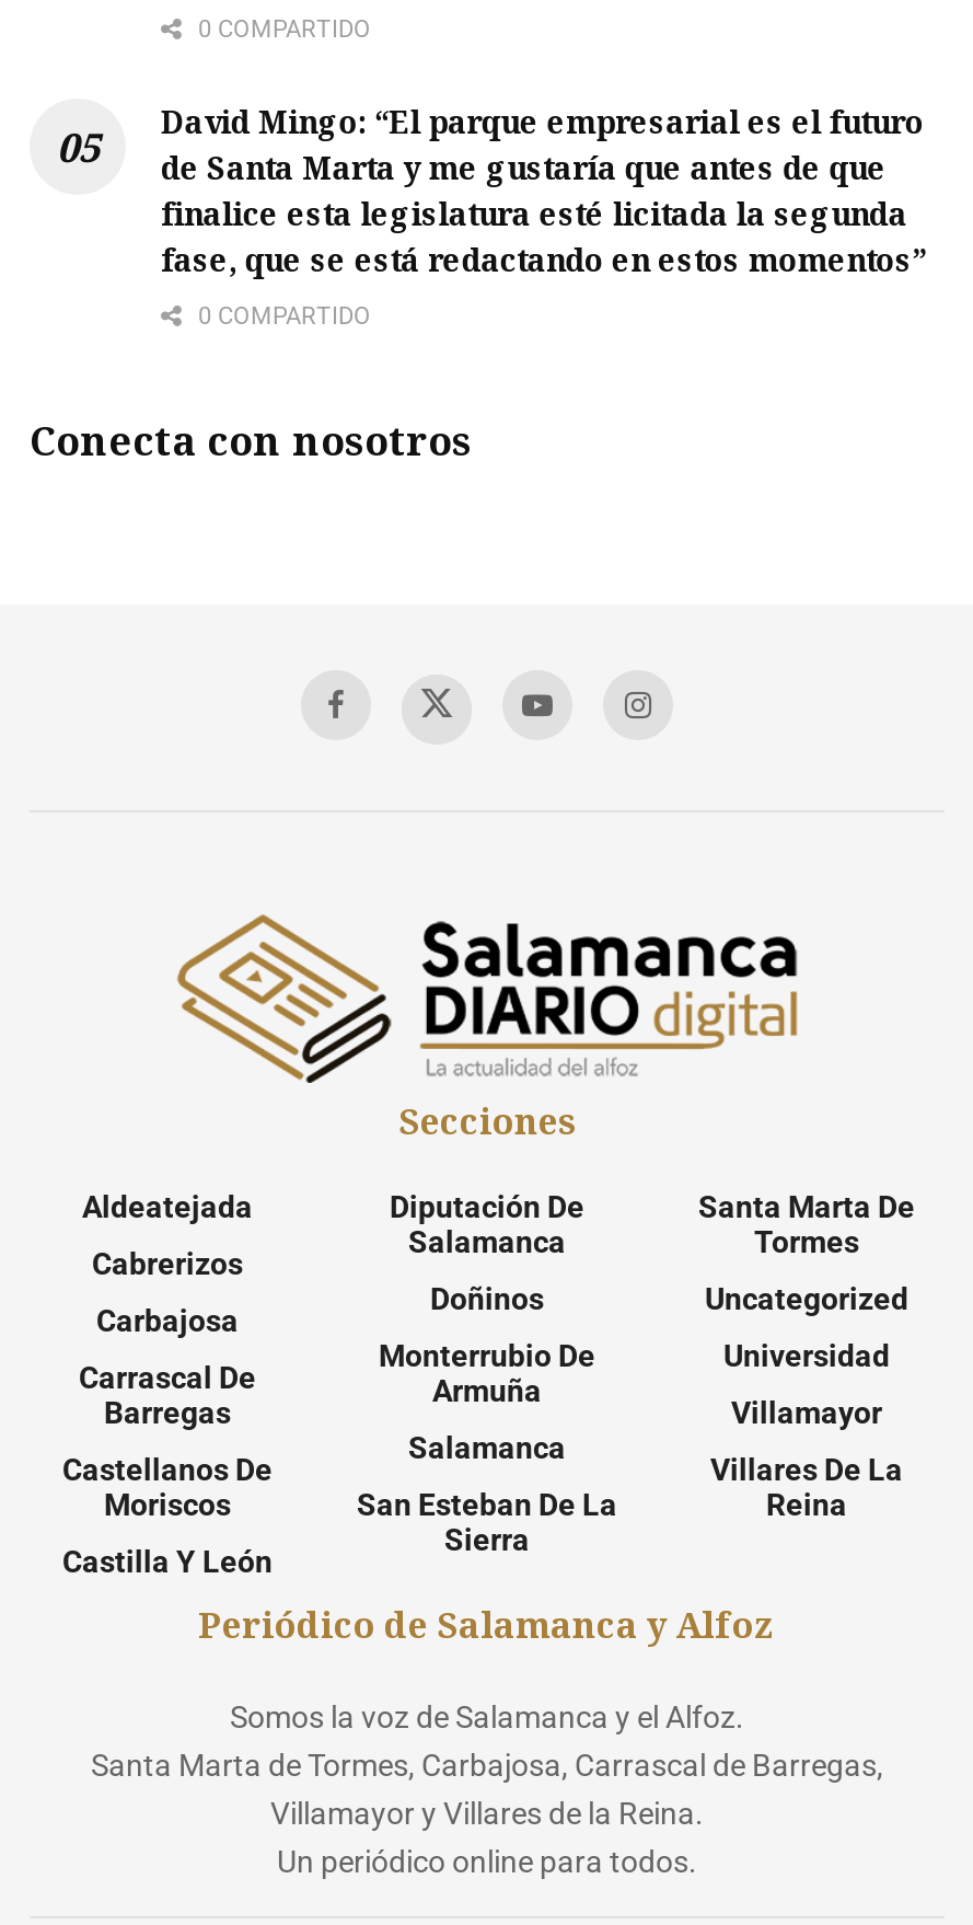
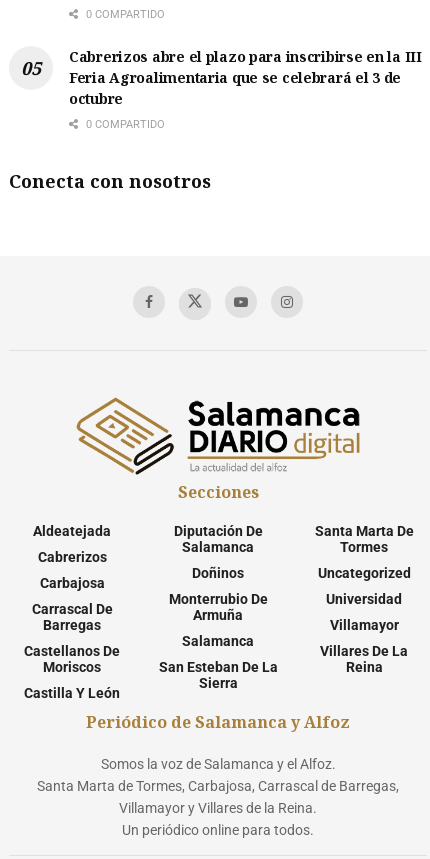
- David Mingo: “El parque empresarial es el futuro
- de Santa Marta y me gustaría que antes de que
- finalice esta legislatura esté licitada la segunda
- fase, que se está redactando en estos momentos”
+ Cabrerizos abre el plazo para inscribirse en la III
+ Feria Agroalimentaria que se celebrará el 3 de
+ octubre
